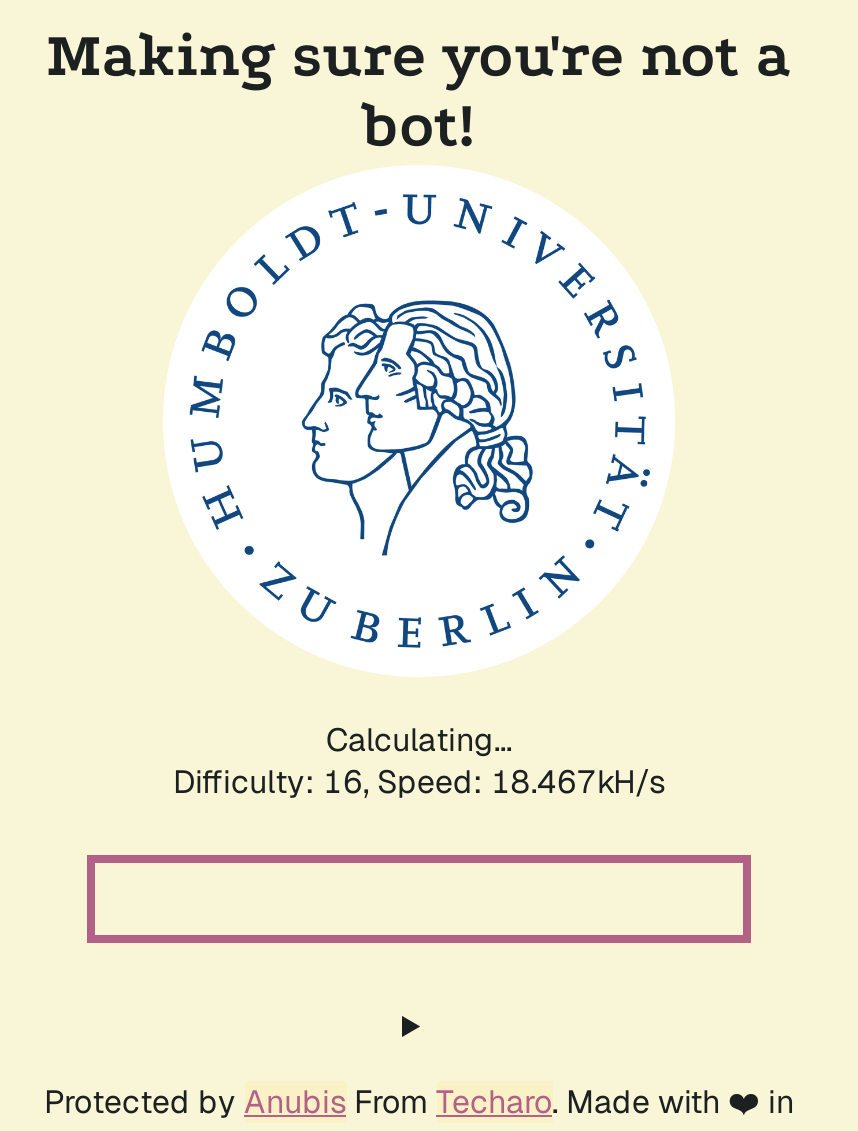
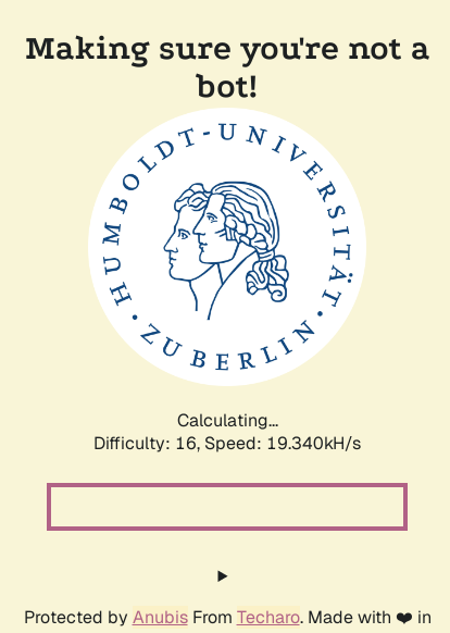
- Difficulty: 16, Speed: 18.467kH/s
+ Difficulty: 16, Speed: 19.340kH/s
